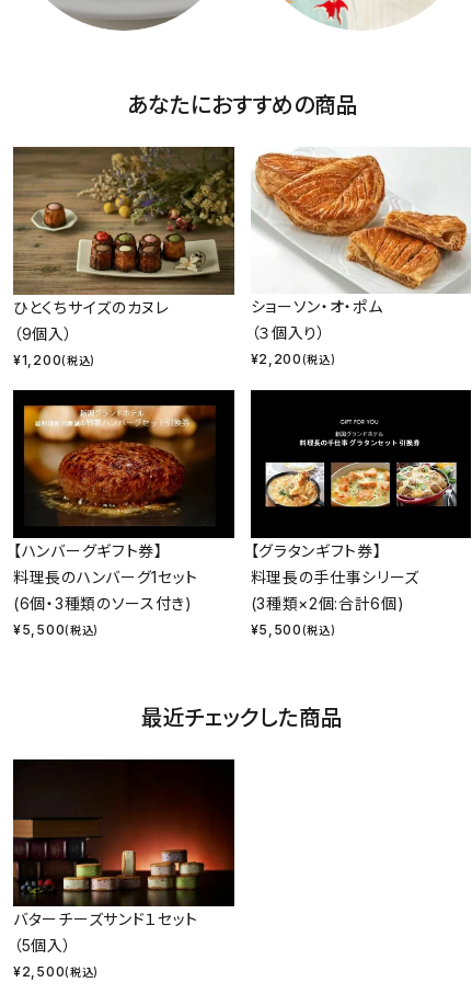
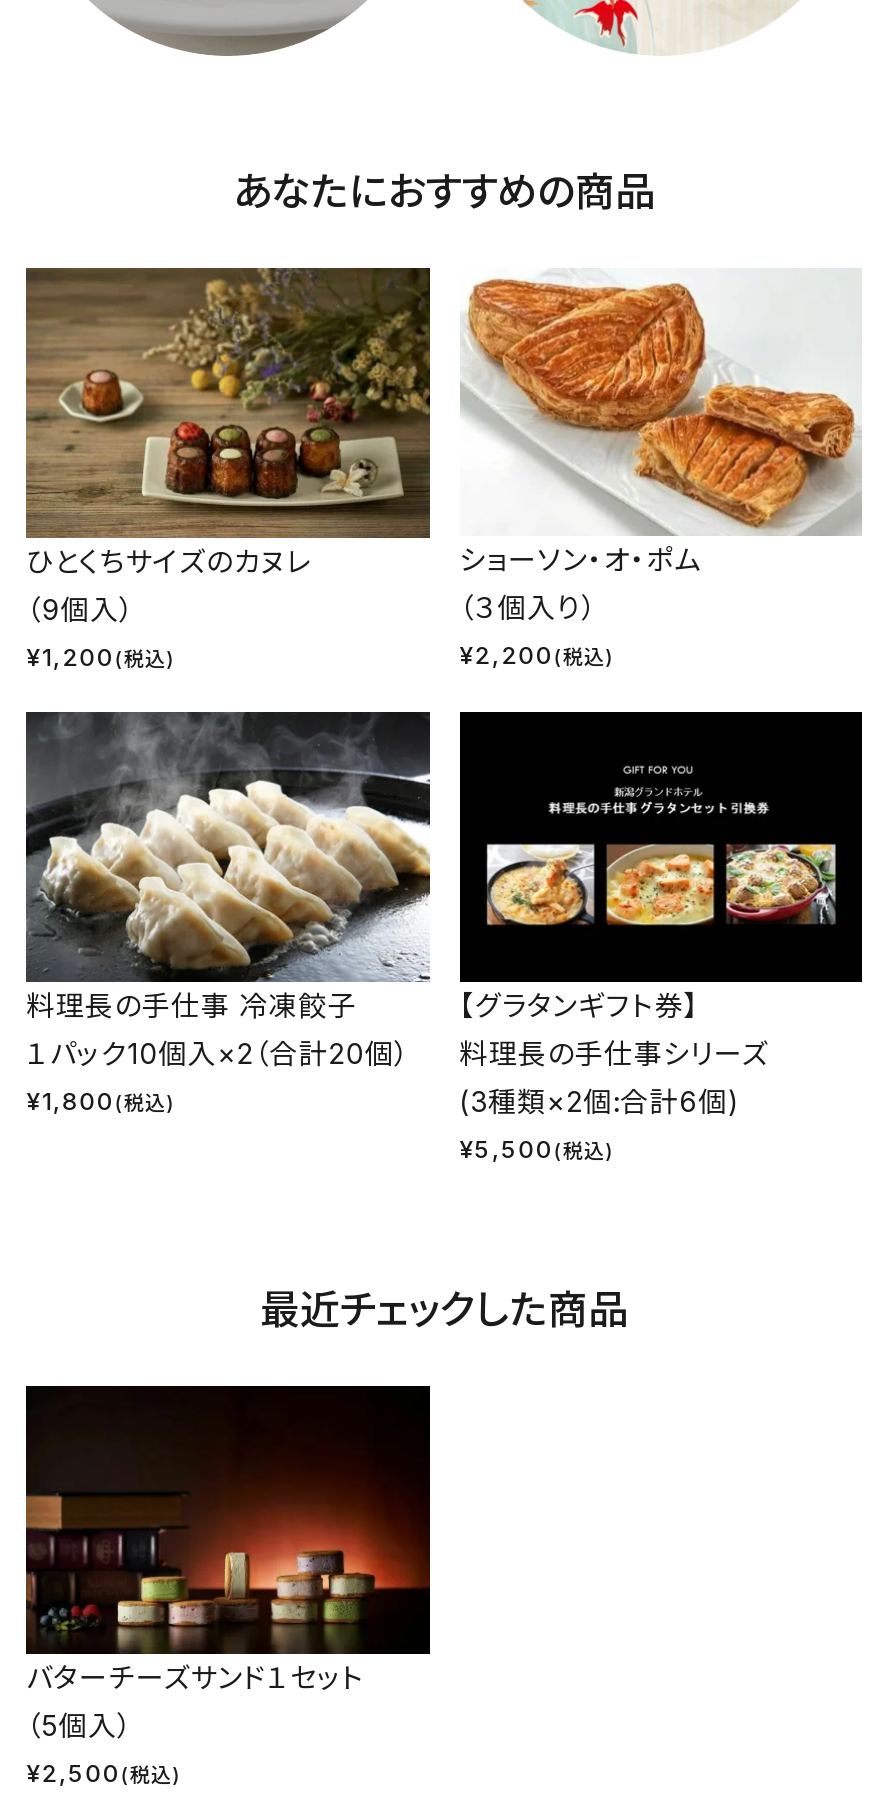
- [image]
- 【ハンバーグギフト券】
- 料理長のハンバーグ1セット
- (6個・3種類のソース付き)
+ [image]
+ 料理長の手仕事 冷凍餃子
+ １パック10個入×2（合計20個）

- ¥5,500(税込)
+ ¥1,800(税込)
